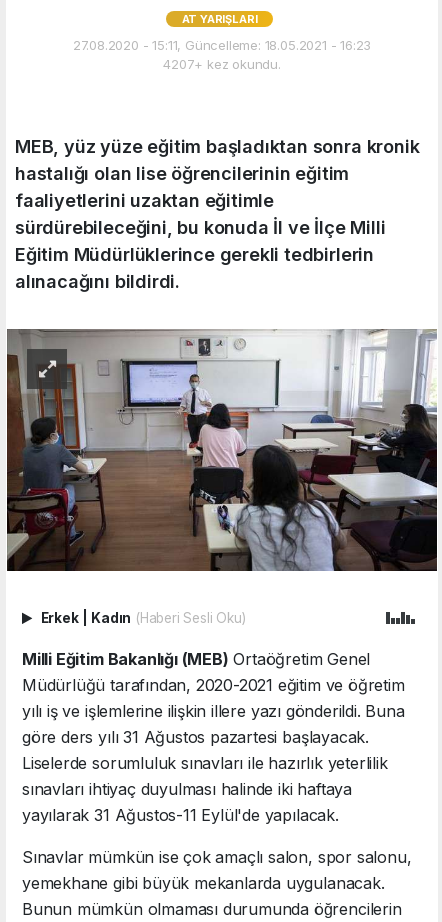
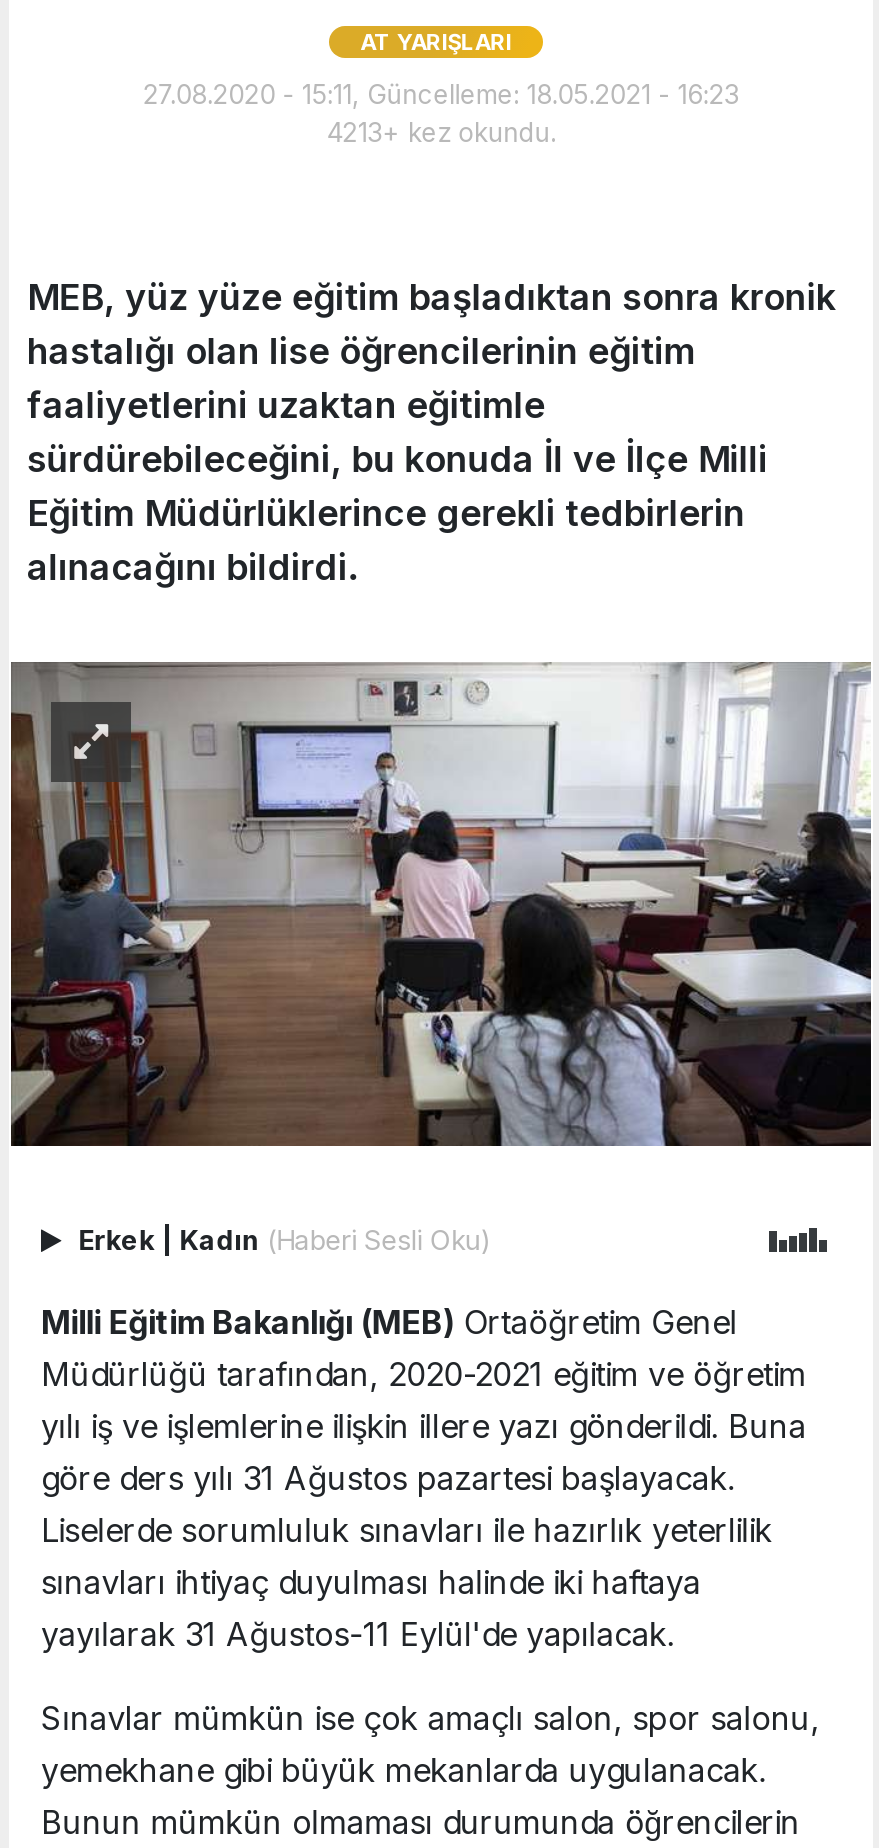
- 4207+ kez okundu.
+ 4213+ kez okundu.
